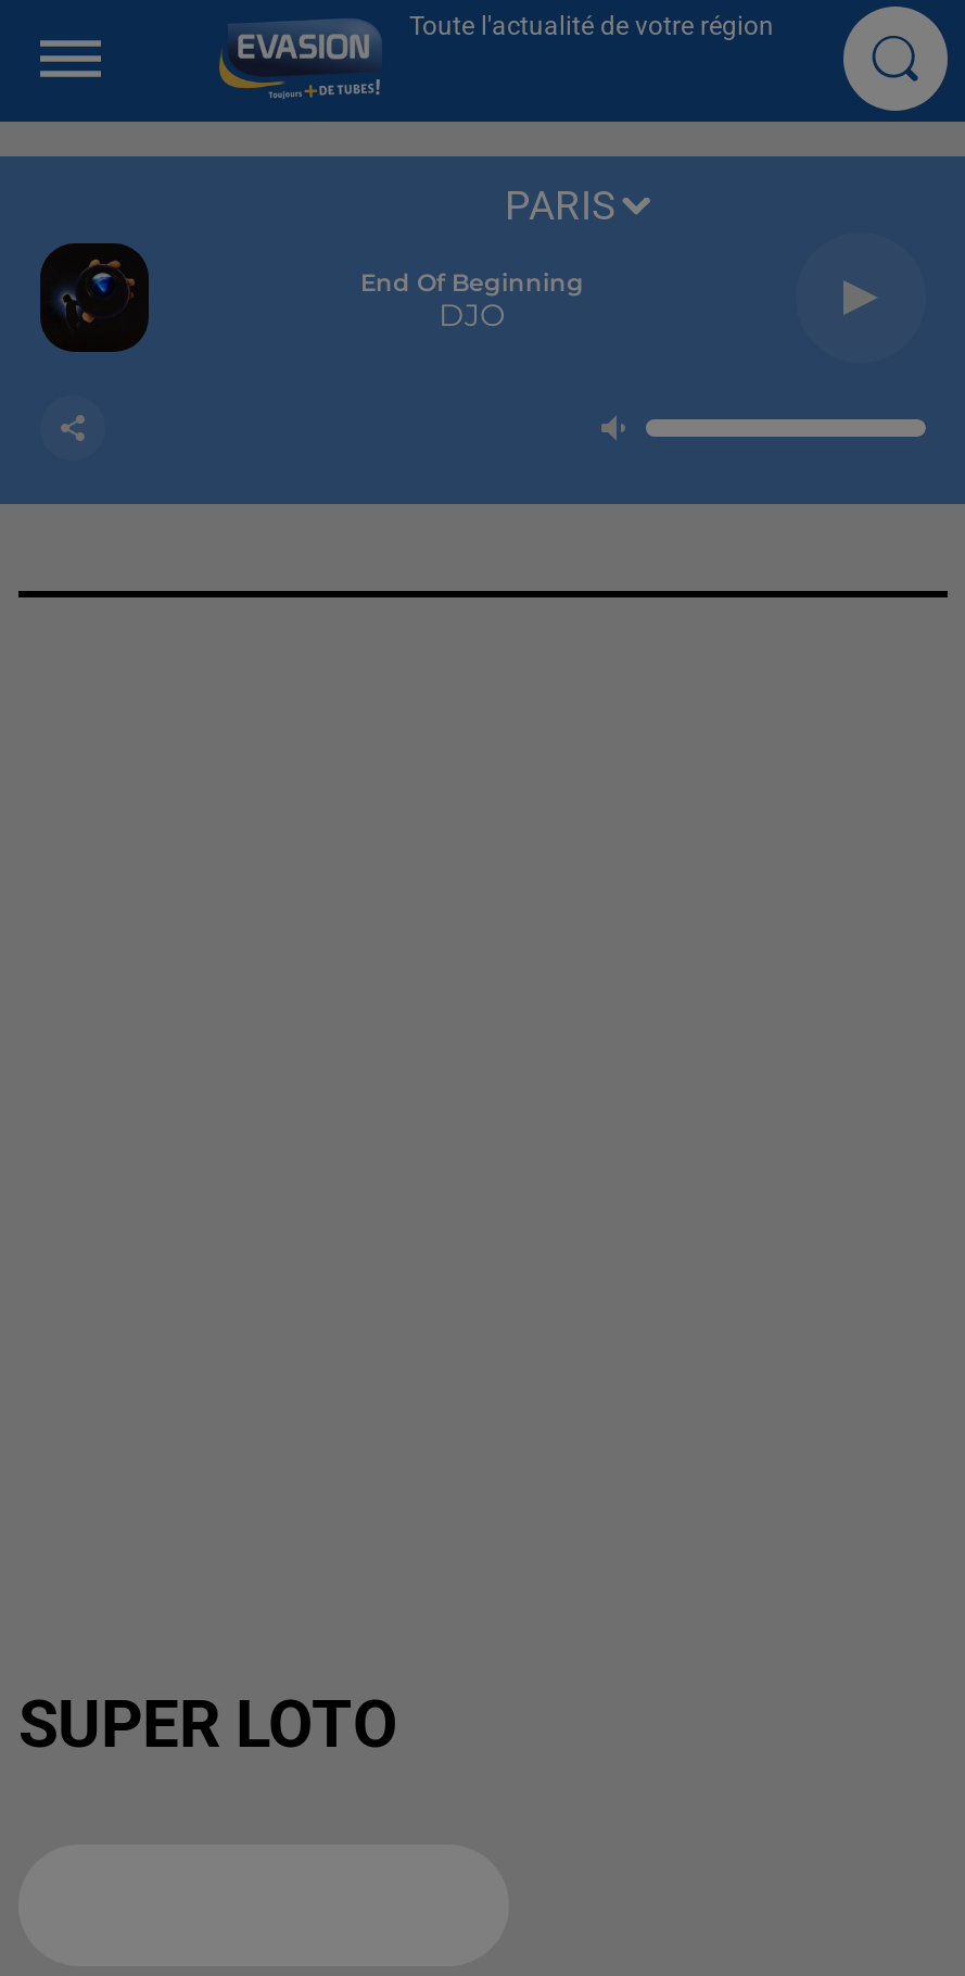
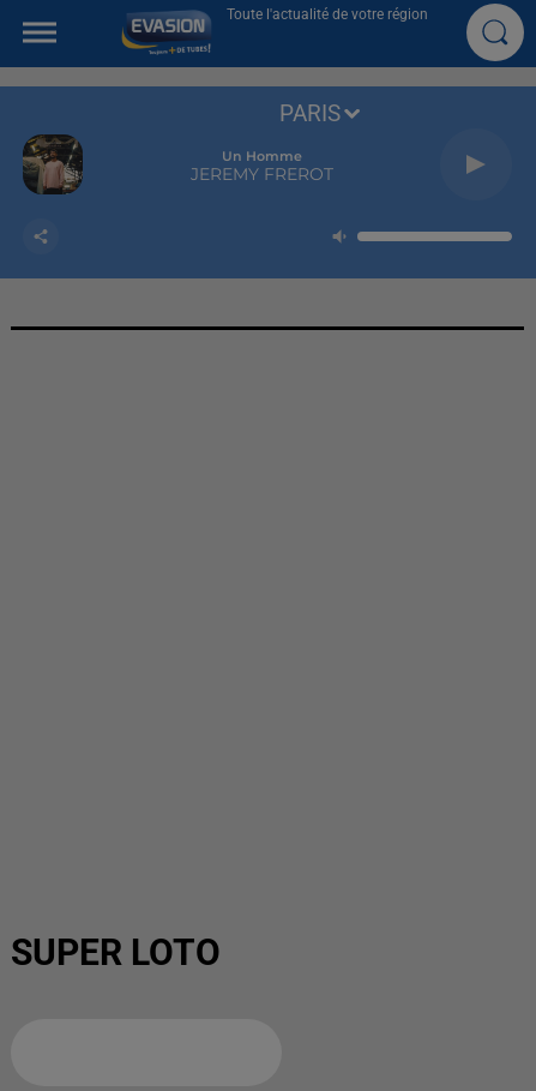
- [image]
+ [image]

- End Of Beginning
- DJO
+ Un Homme
+ JEREMY FREROT
